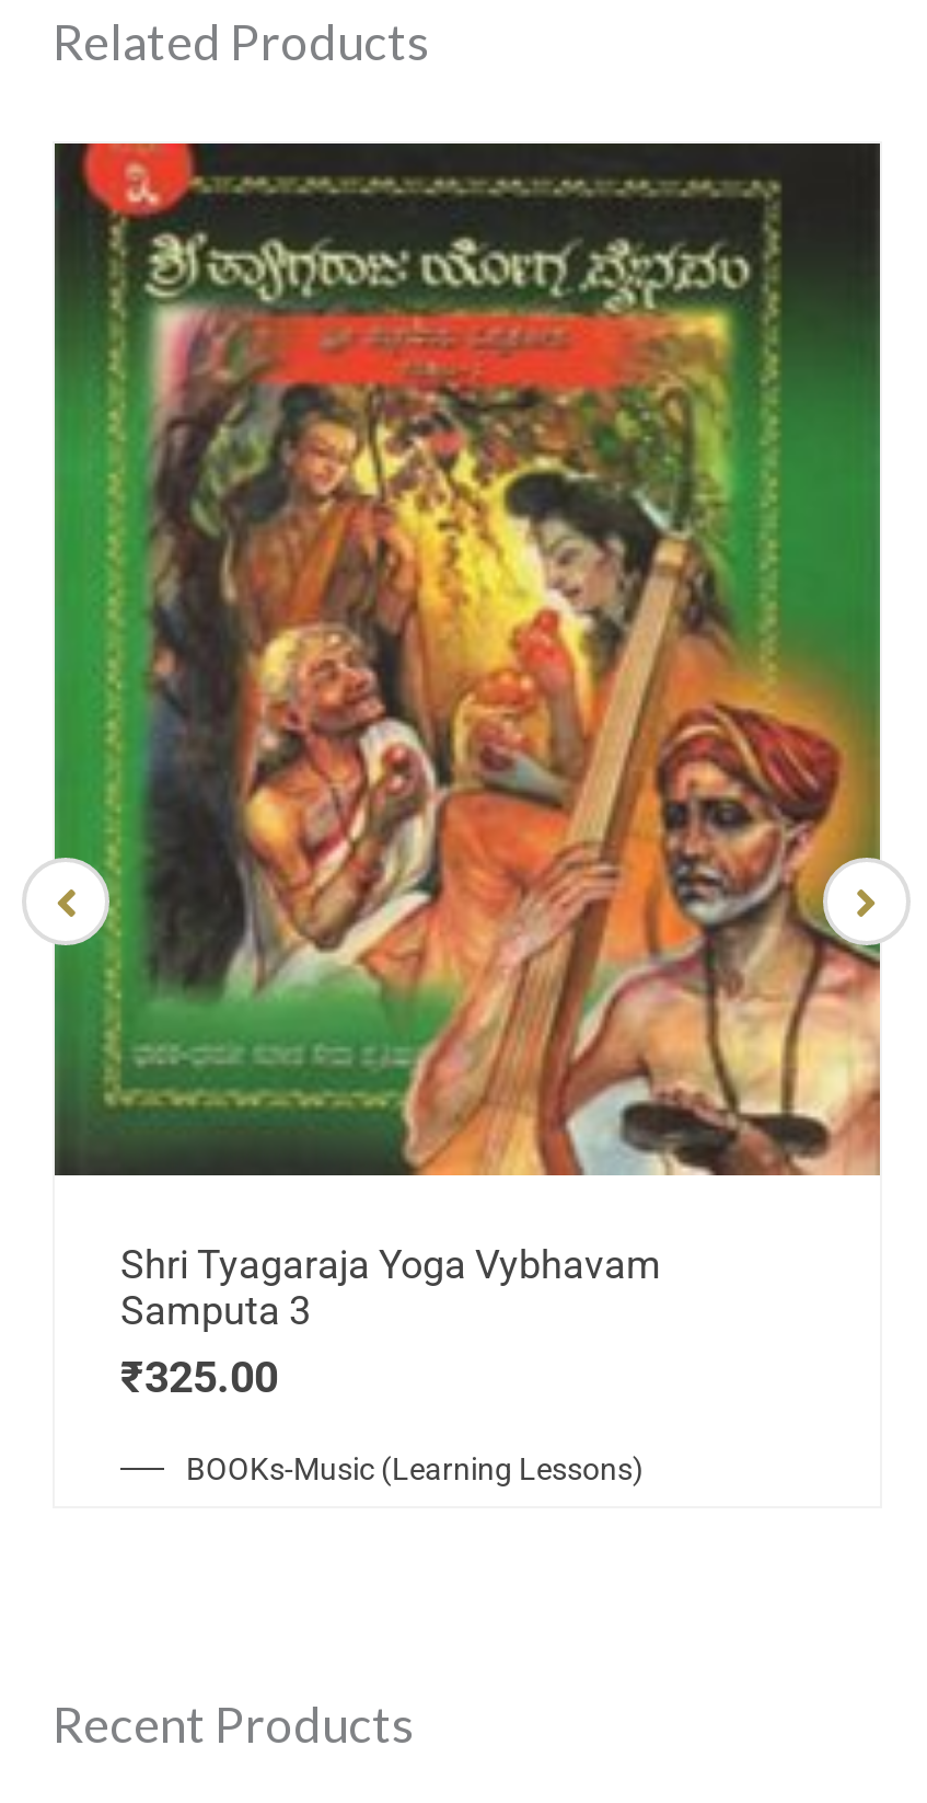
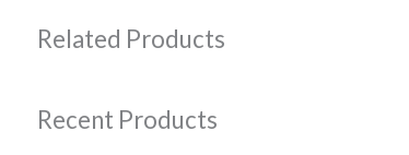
- [image]
- Shri Tyagaraja Yoga Vybhavam
- Samputa 3
- ₹325.00

- BOOKs-Music (Learning Lessons)
